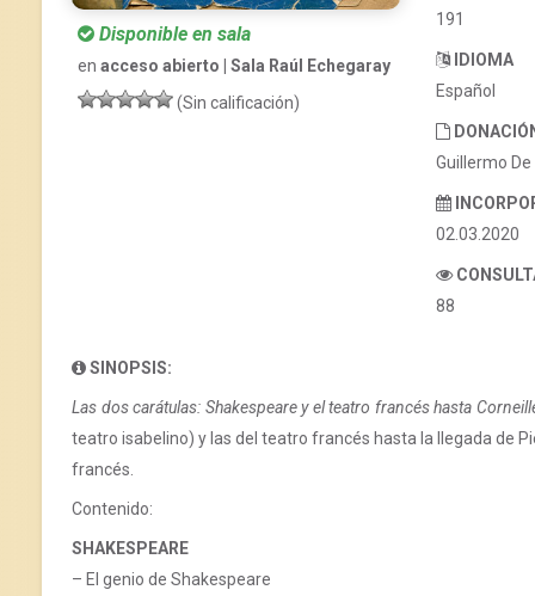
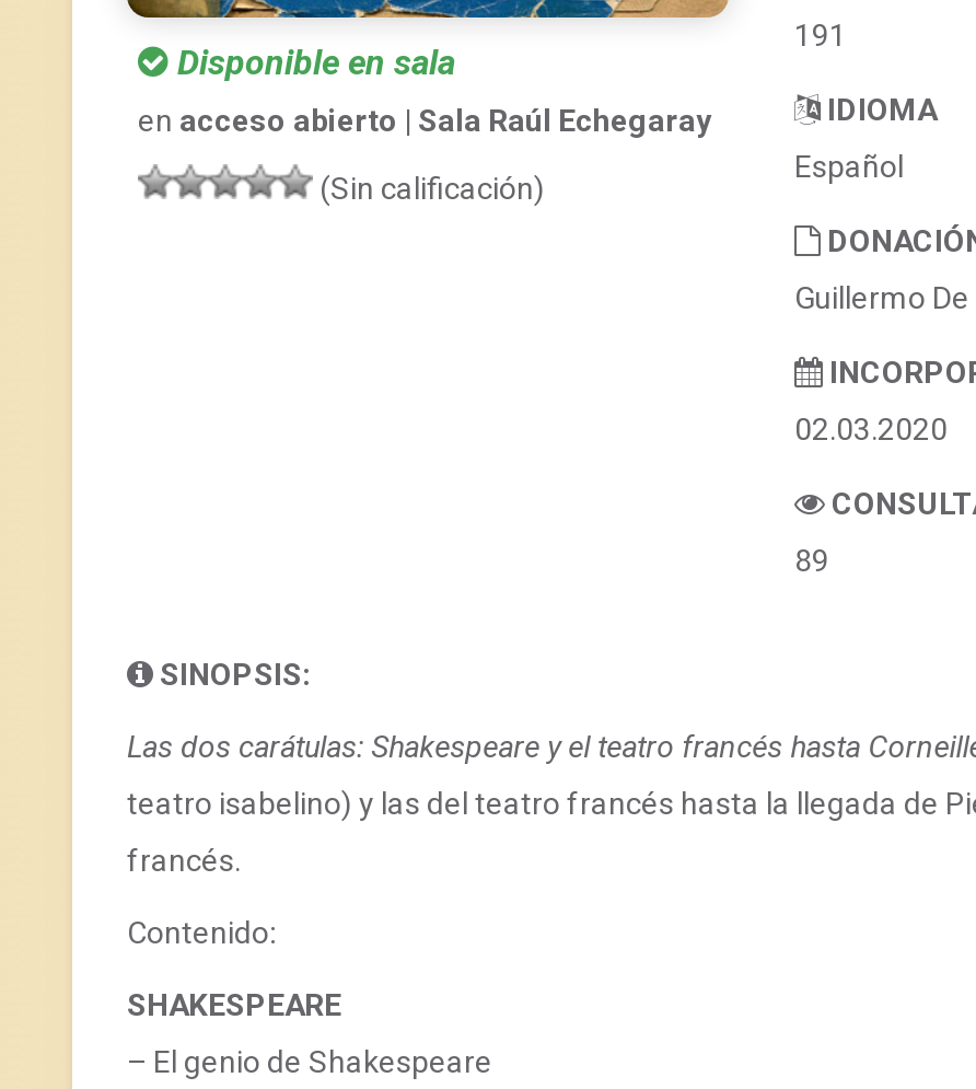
- 88
+ 89
